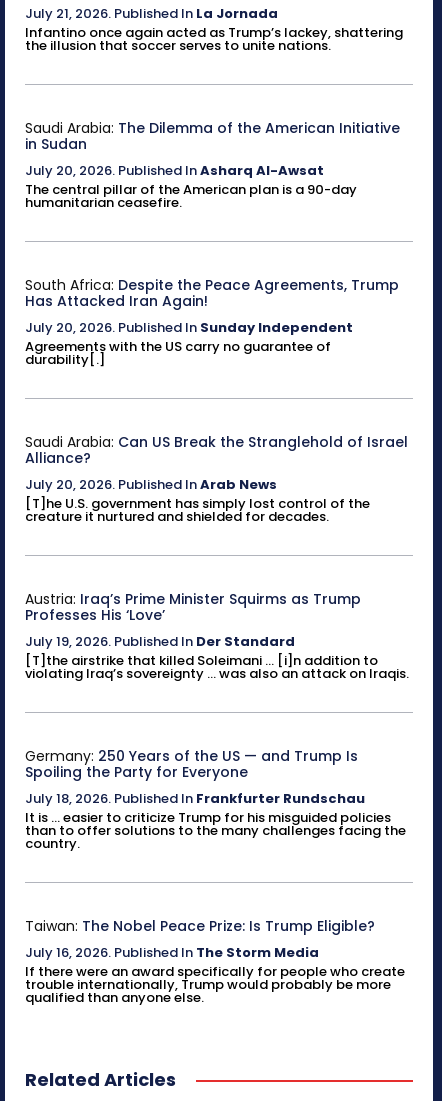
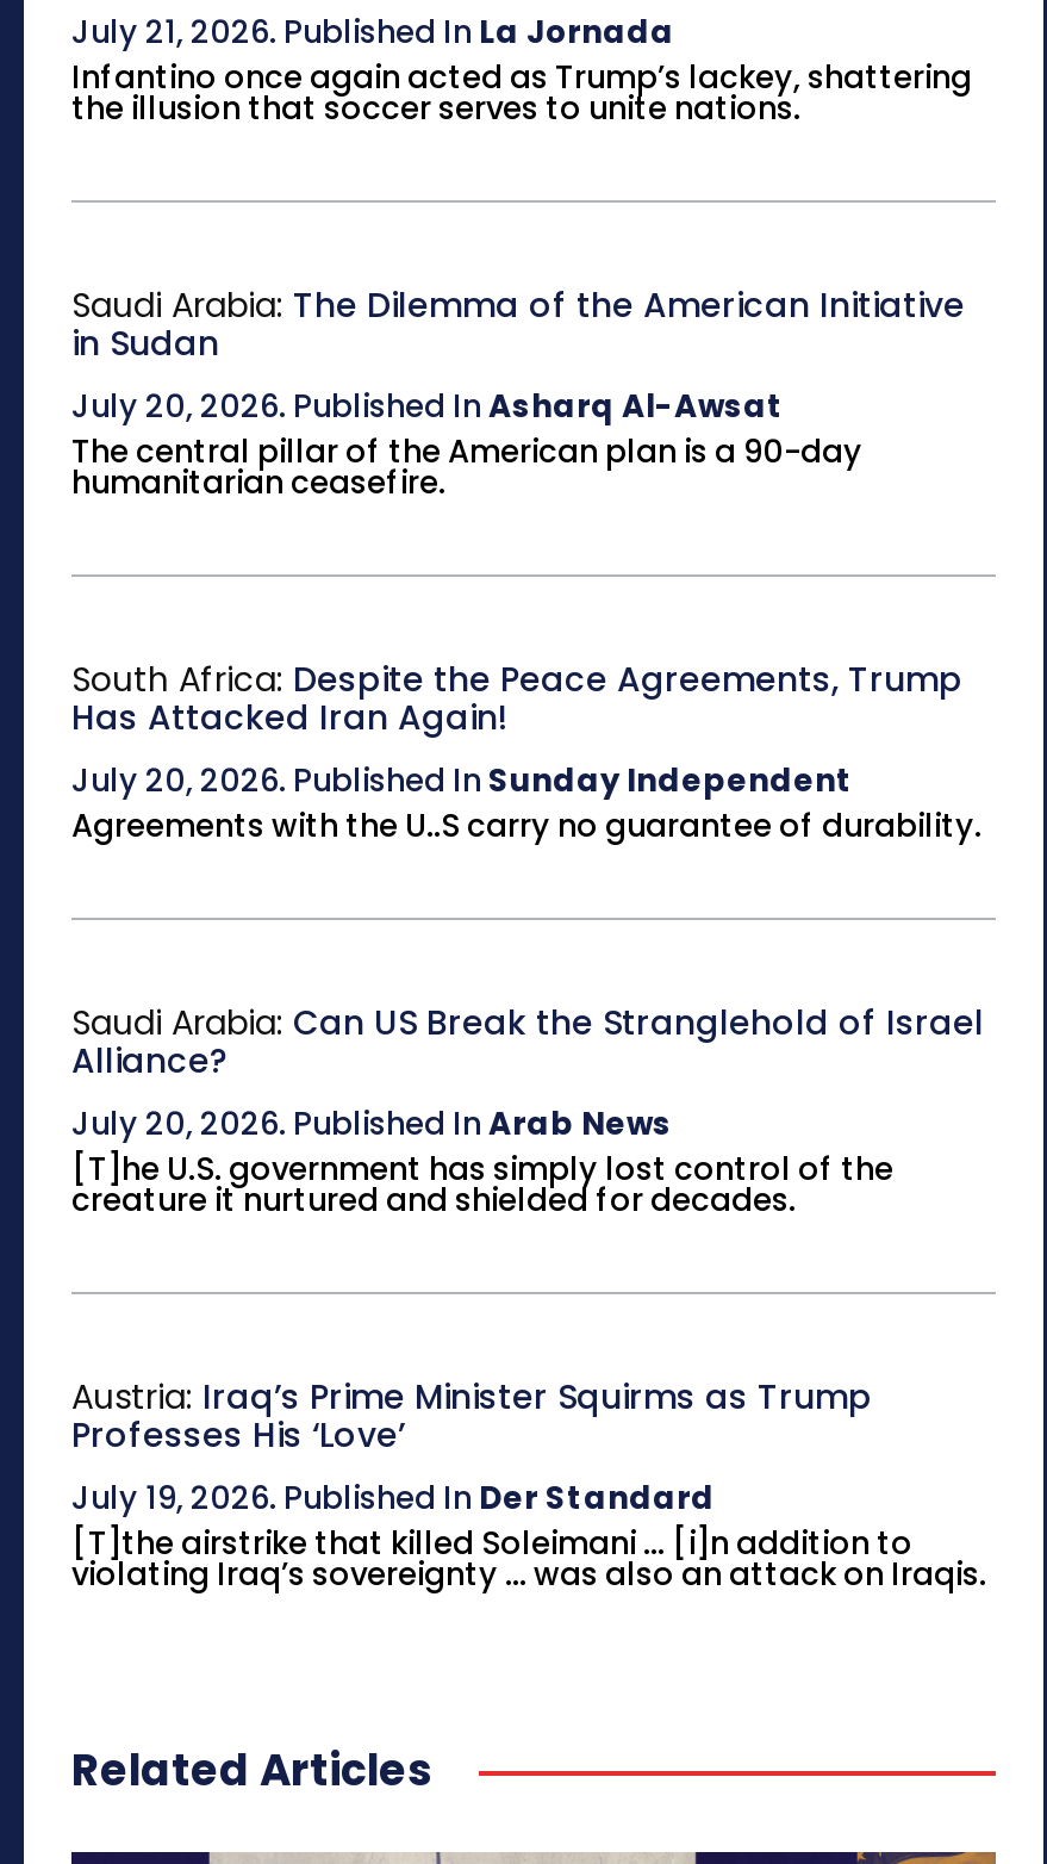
- Agreements with the US carry no guarantee of
- durability[.]
+ Agreements with the U..S carry no guarantee of durability.

- Germany: 250 Years of the US — and Trump Is
- Spoiling the Party for Everyone
- July 18, 2026. Published In Frankfurter Rundschau
- It is ... easier to criticize Trump for his misguided policies
- than to offer solutions to the many challenges facing the
- country.

- Taiwan: The Nobel Peace Prize: Is Trump Eligible?
- July 16, 2026. Published In The Storm Media
- If there were an award specifically for people who create
- trouble internationally, Trump would probably be more
- qualified than anyone else.
